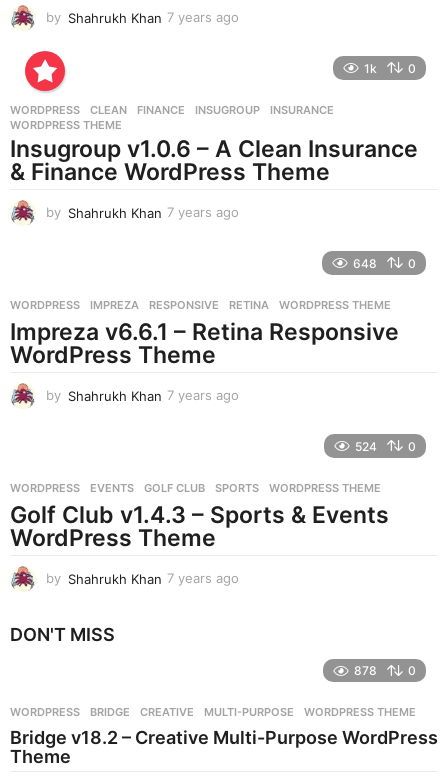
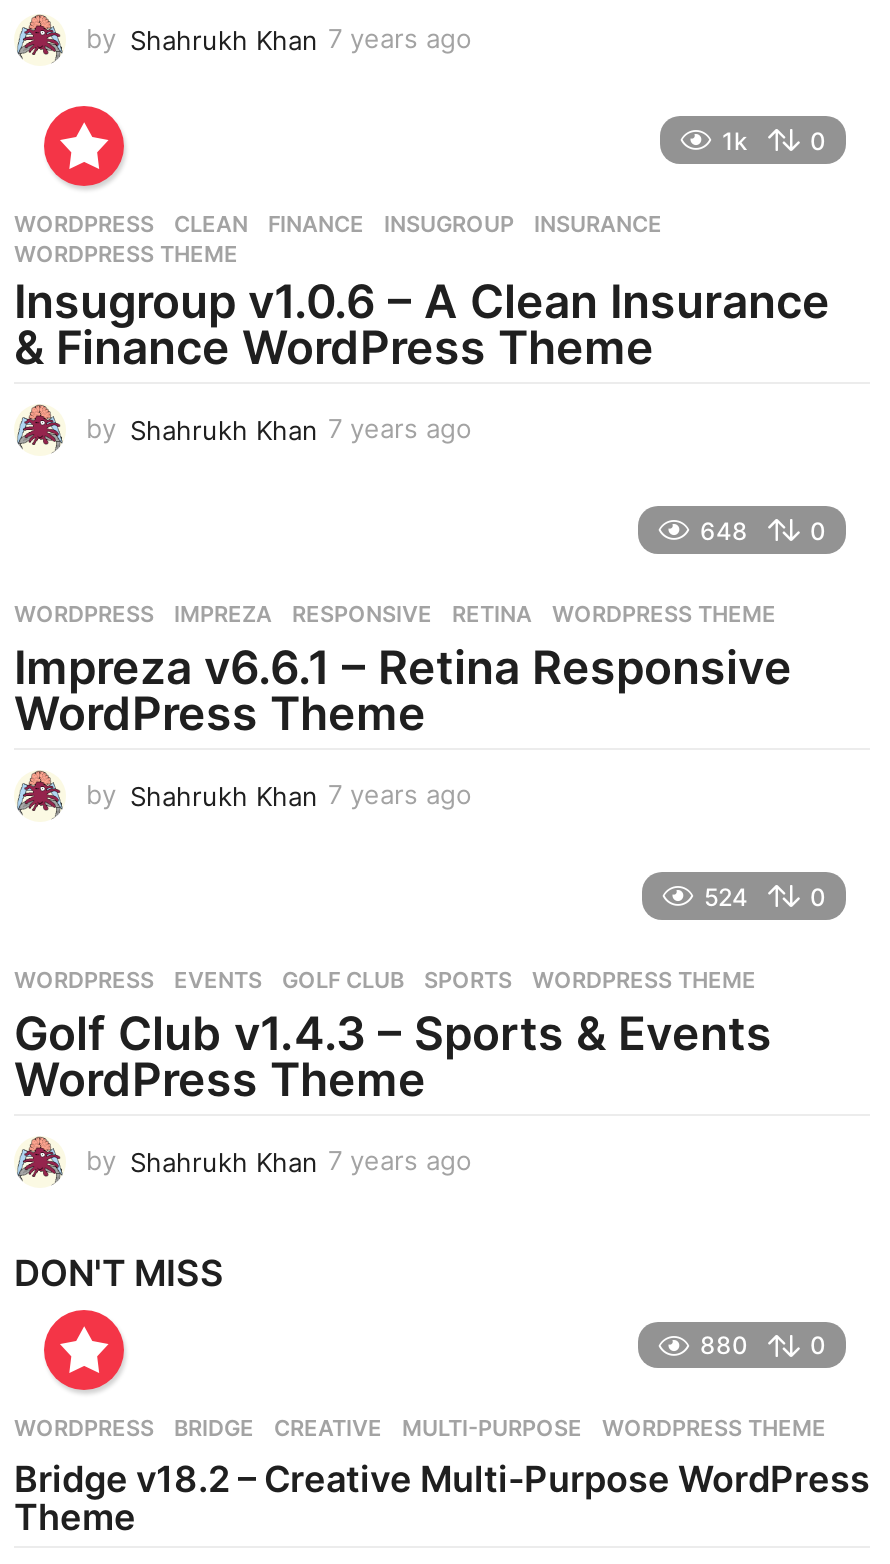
+ [image]

- 878
+ 880
